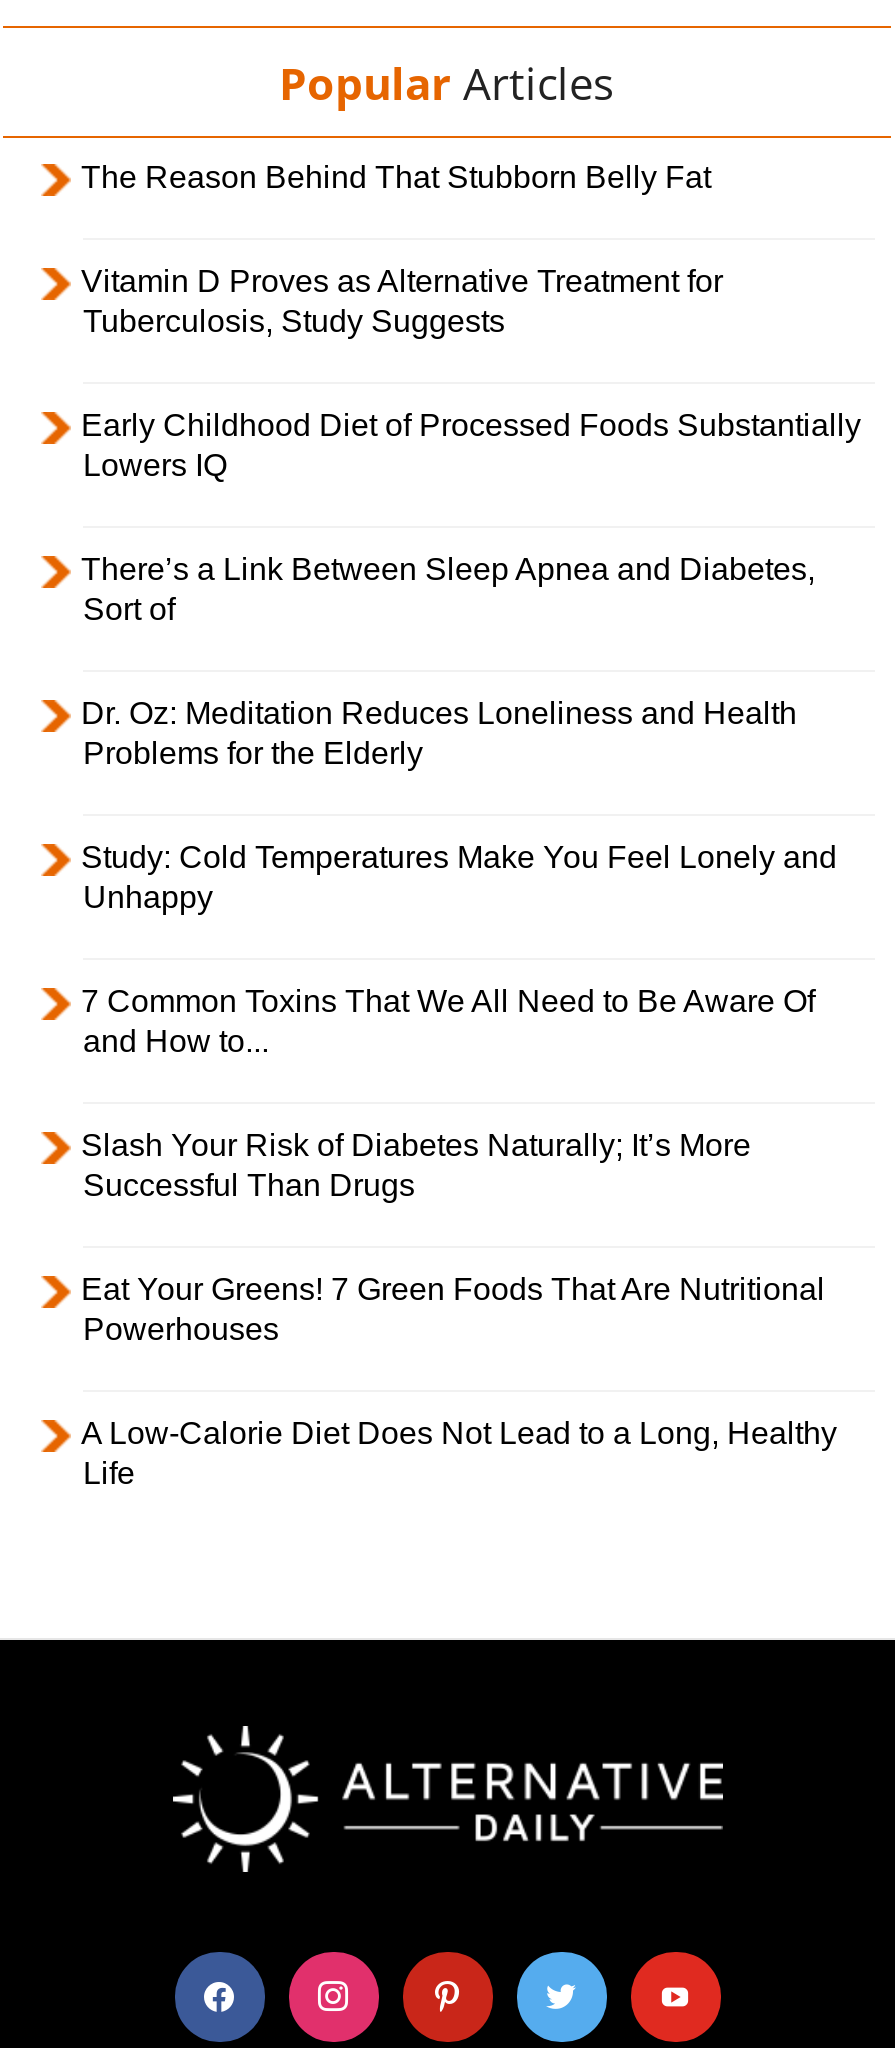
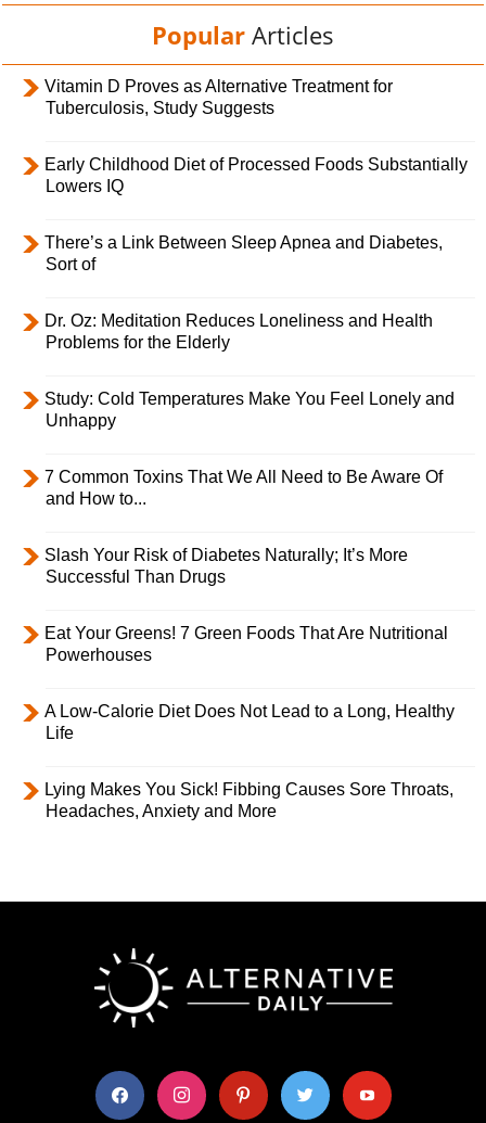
- The Reason Behind That Stubborn Belly Fat

moved up: Vitamin D Proves as Alternative Treatment for | Tuberculosis, Study Suggests | Early Childhood Diet of Processed Foods Substantially | ... | A Low-Calorie Diet Does Not Lead to a Long, Healthy | Life

+ Lying Makes You Sick! Fibbing Causes Sore Throats,
+ Headaches, Anxiety and More
